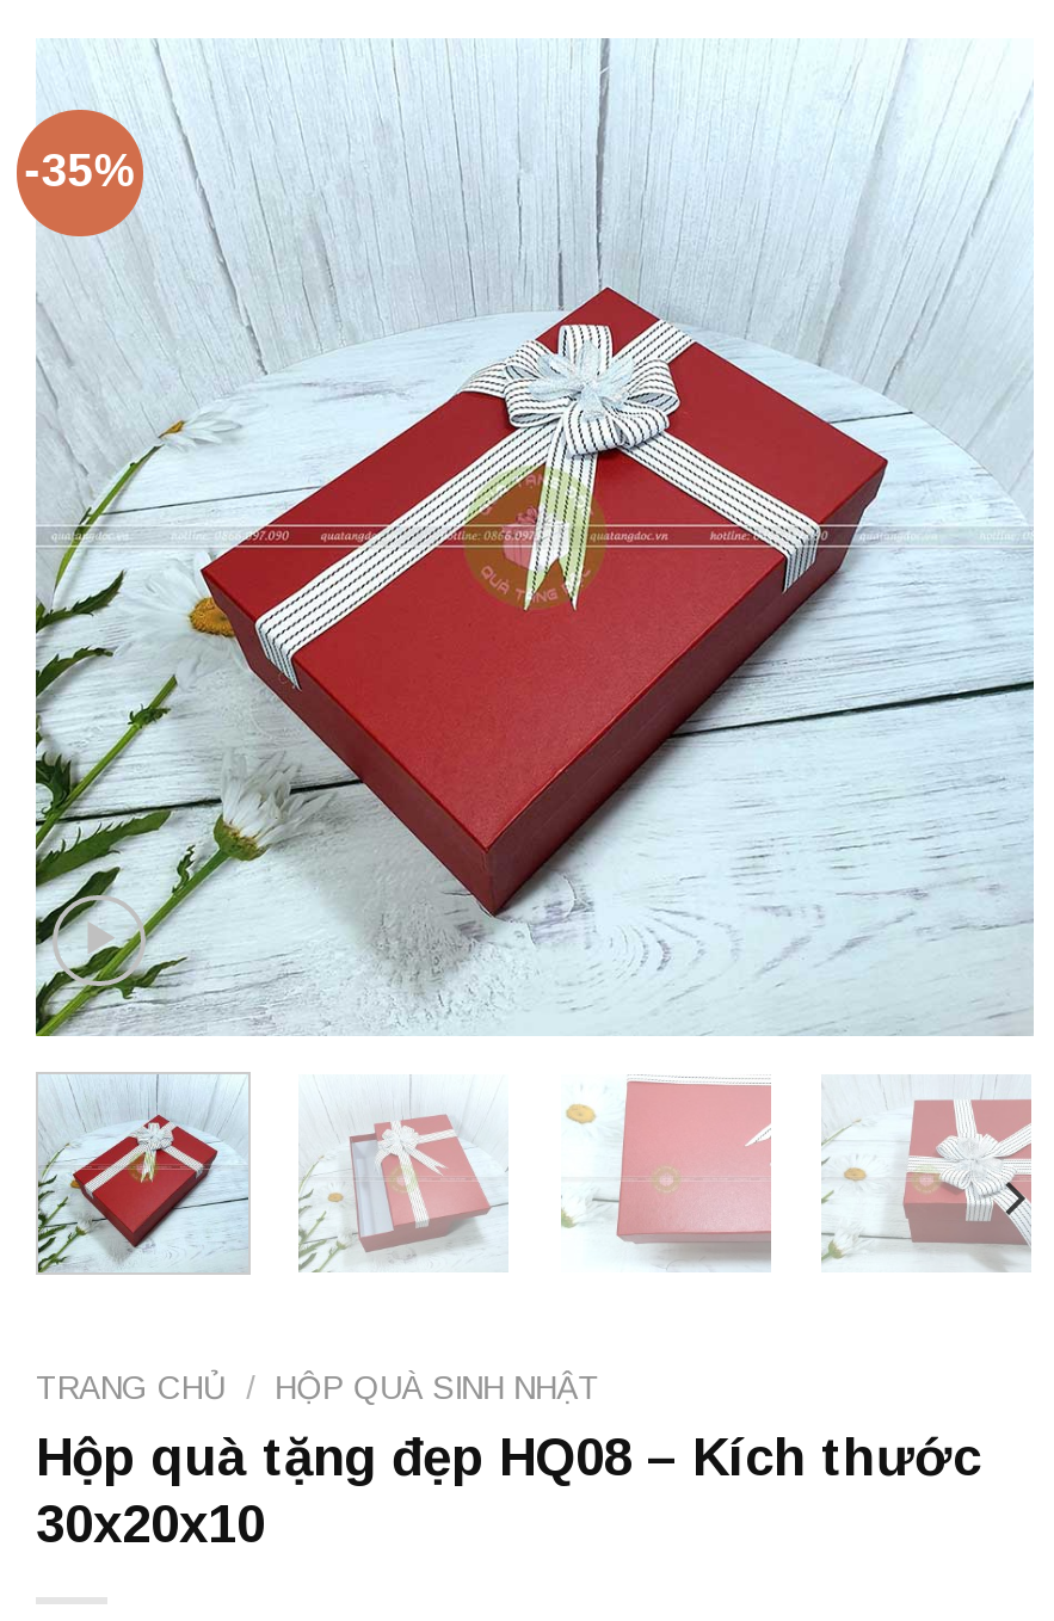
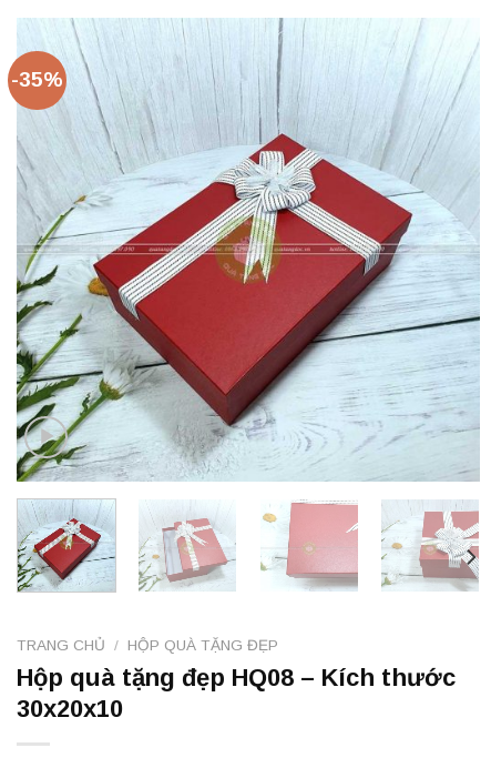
- TRANG CHỦ / HỘP QUÀ SINH NHẬT
+ TRANG CHỦ / HỘP QUÀ TẶNG ĐẸP
